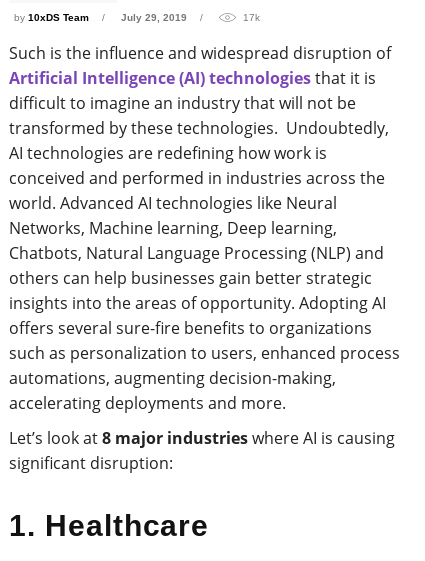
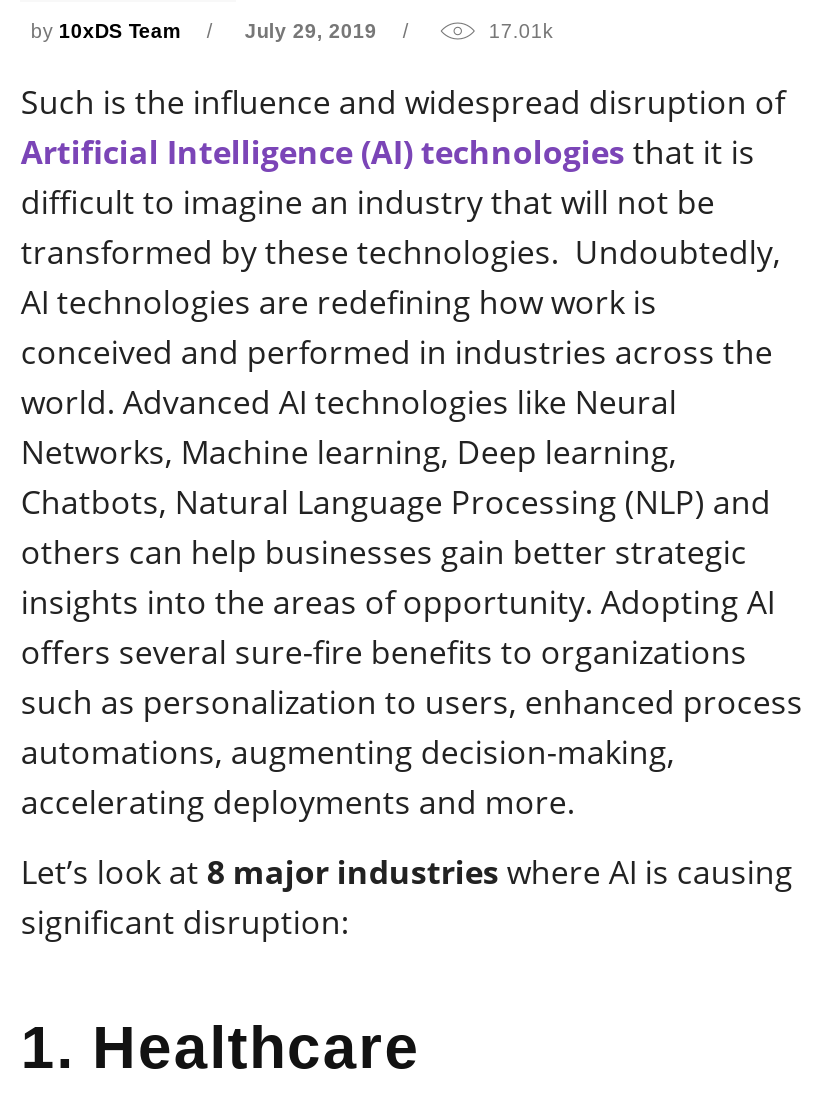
- 17k
+ 17.01k
